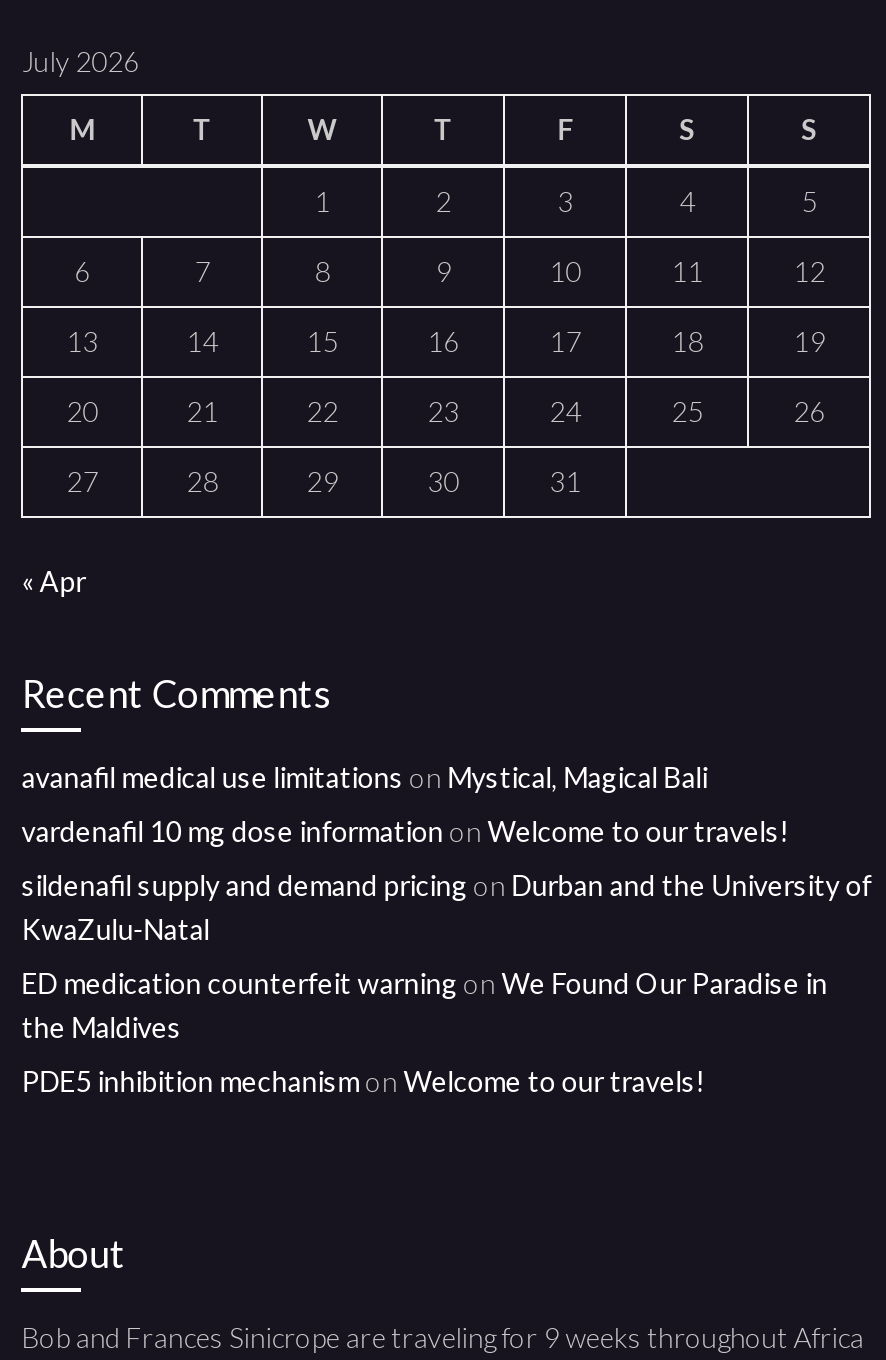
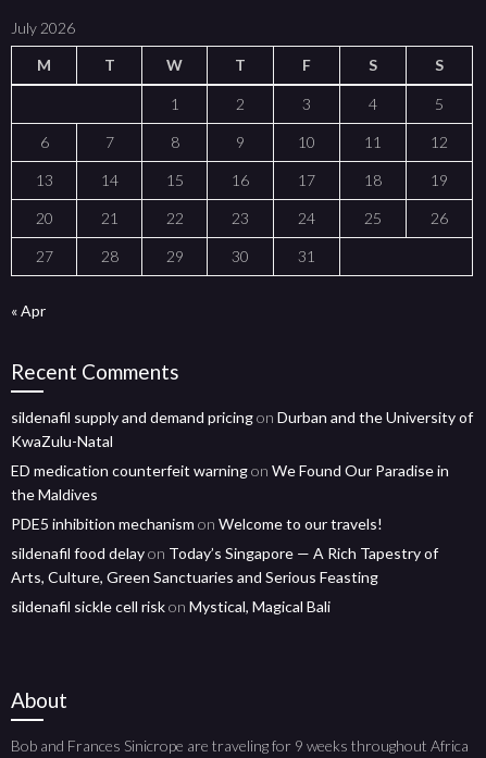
- avanafil medical use limitations on Mystical, Magical Bali
- vardenafil 10 mg dose information on Welcome to our travels!

moved up: sildenafil supply and demand pricing on Durban and the University of | KwaZulu-Natal | ED medication counterfeit warning on We Found Our Paradise in | the Maldives | PDE5 inhibition mechanism on Welcome to our travels!

+ sildenafil food delay on Today’s Singapore — A Rich Tapestry of
+ Arts, Culture, Green Sanctuaries and Serious Feasting
+ sildenafil sickle cell risk on Mystical, Magical Bali
